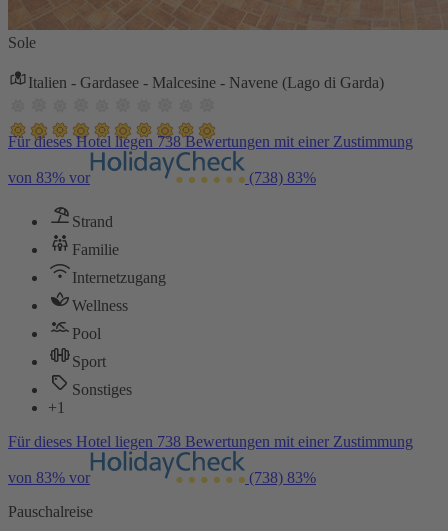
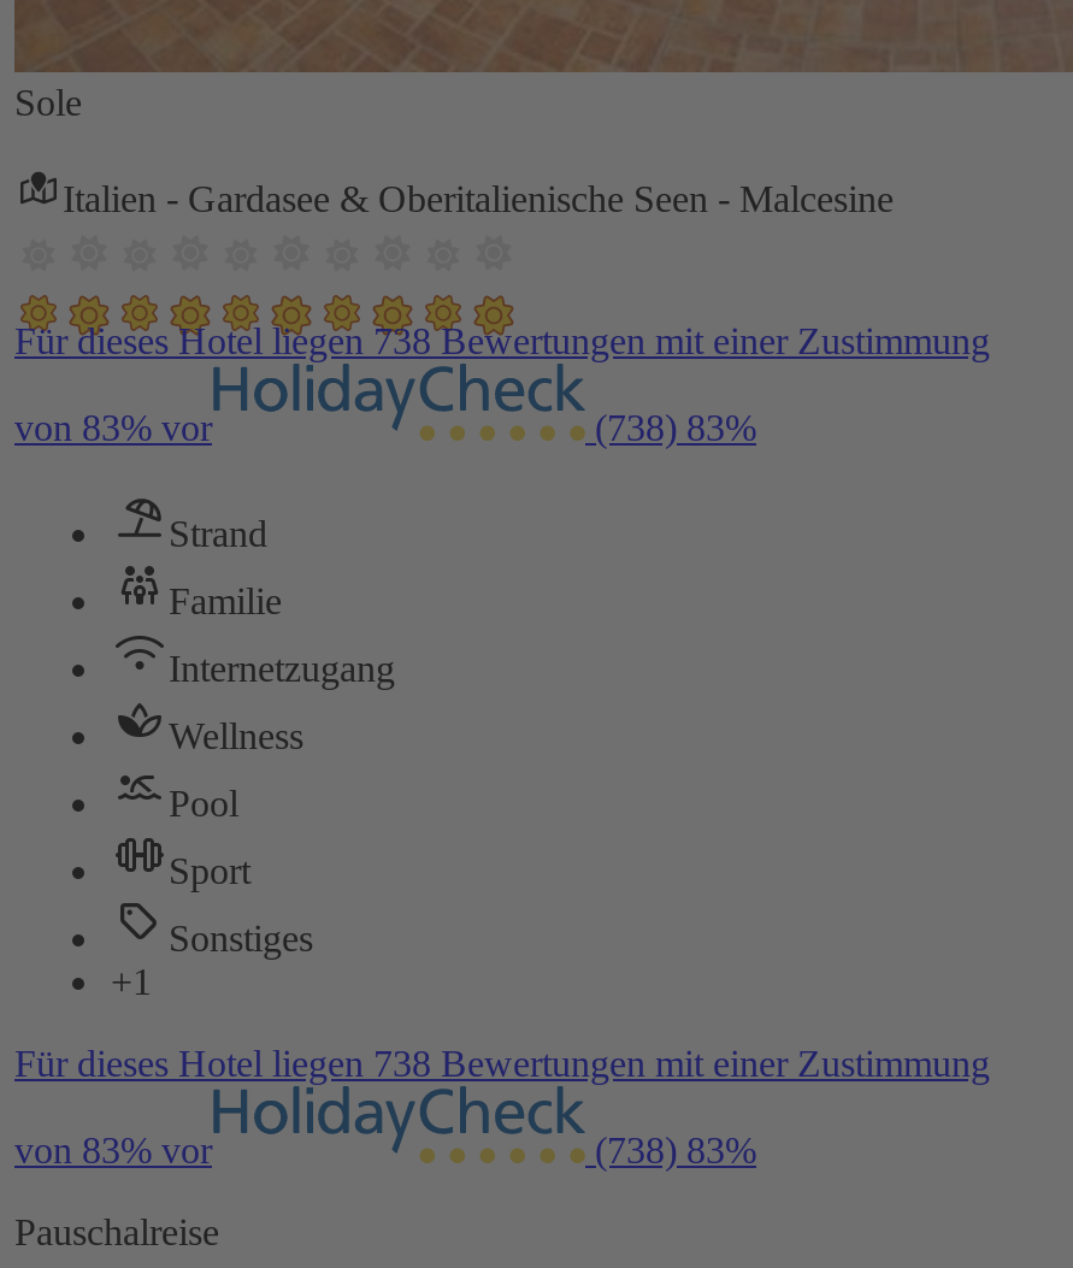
- Italien - Gardasee - Malcesine - Navene (Lago di Garda)
+ Italien - Gardasee & Oberitalienische Seen - Malcesine
